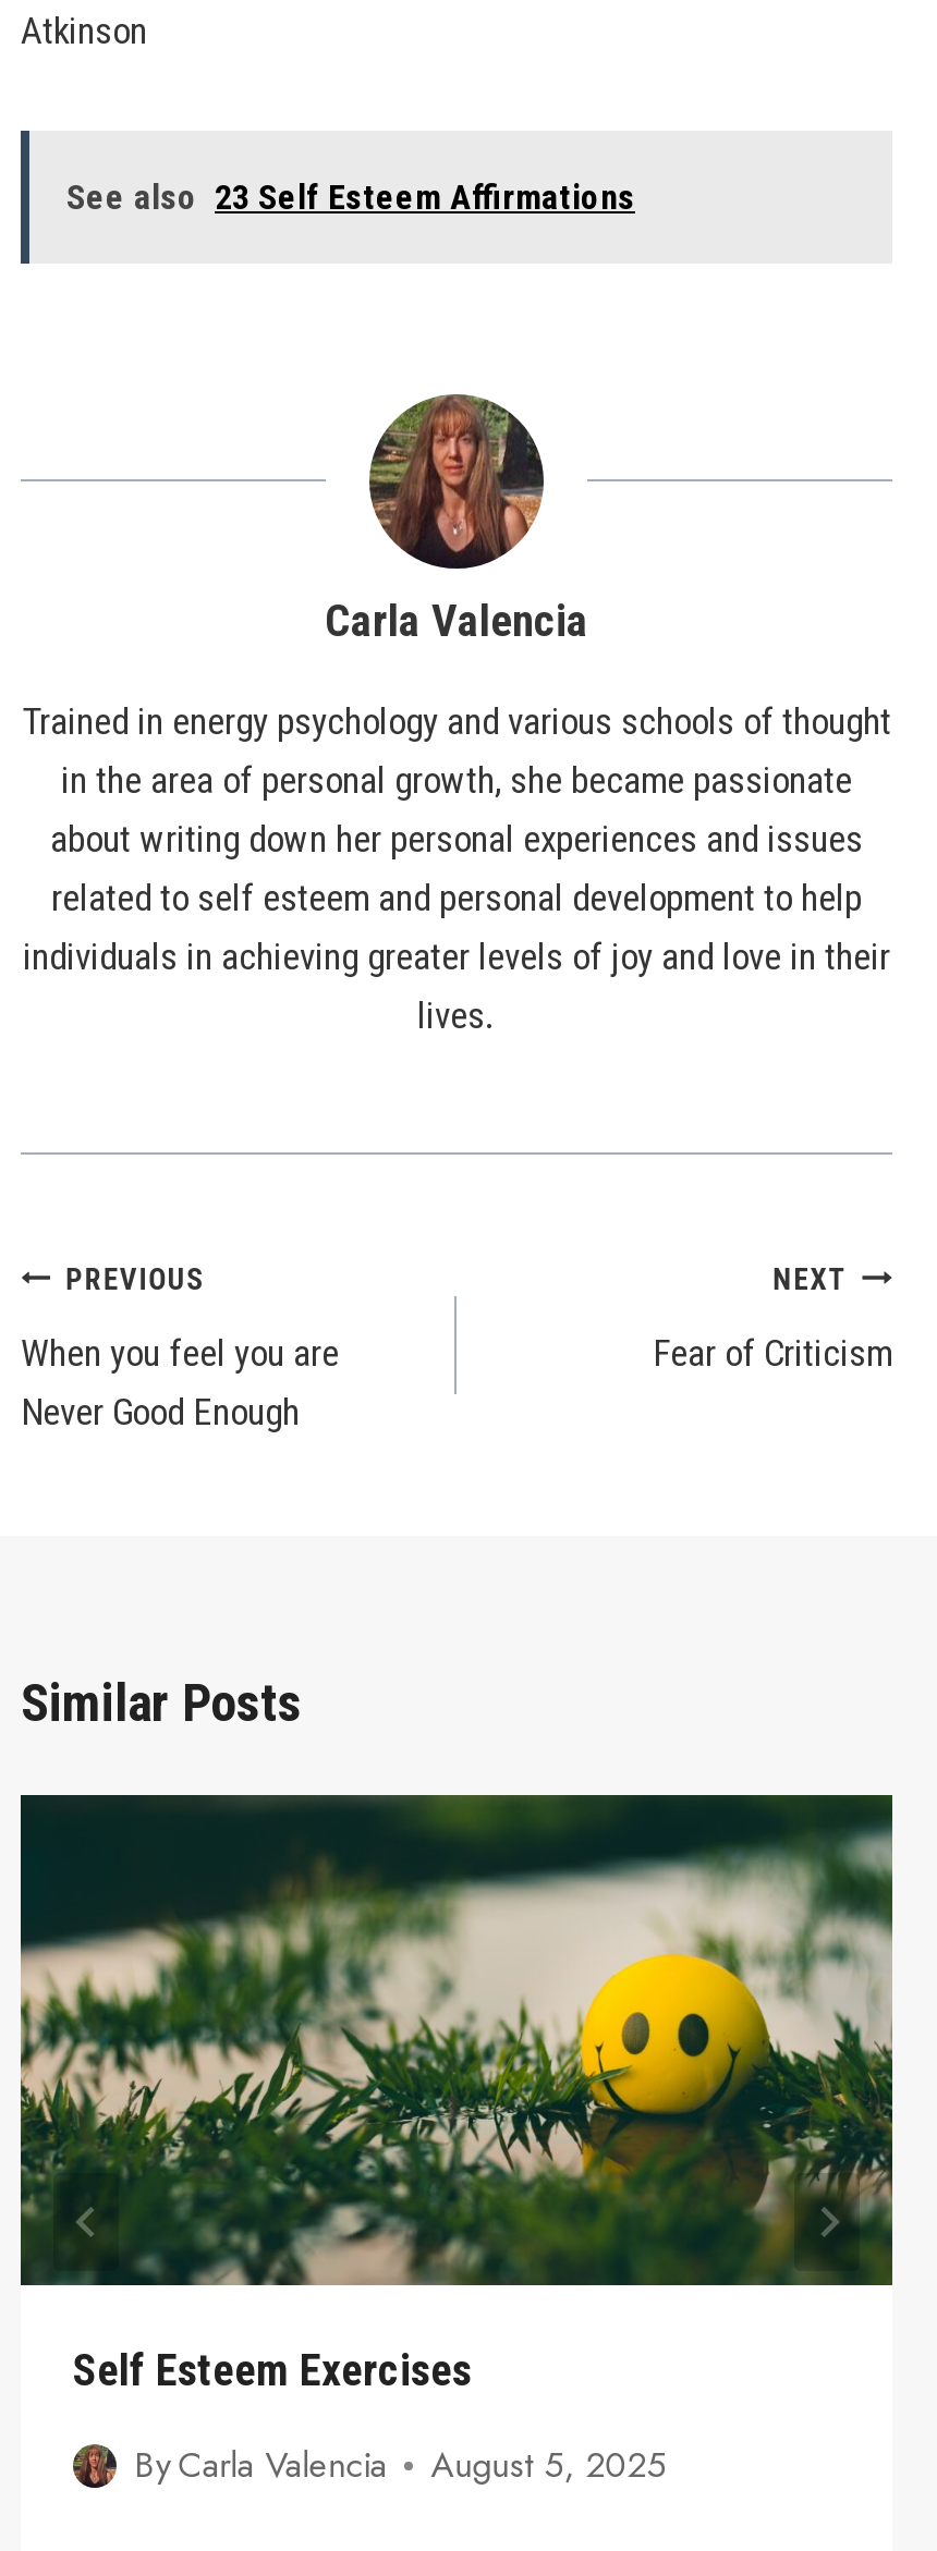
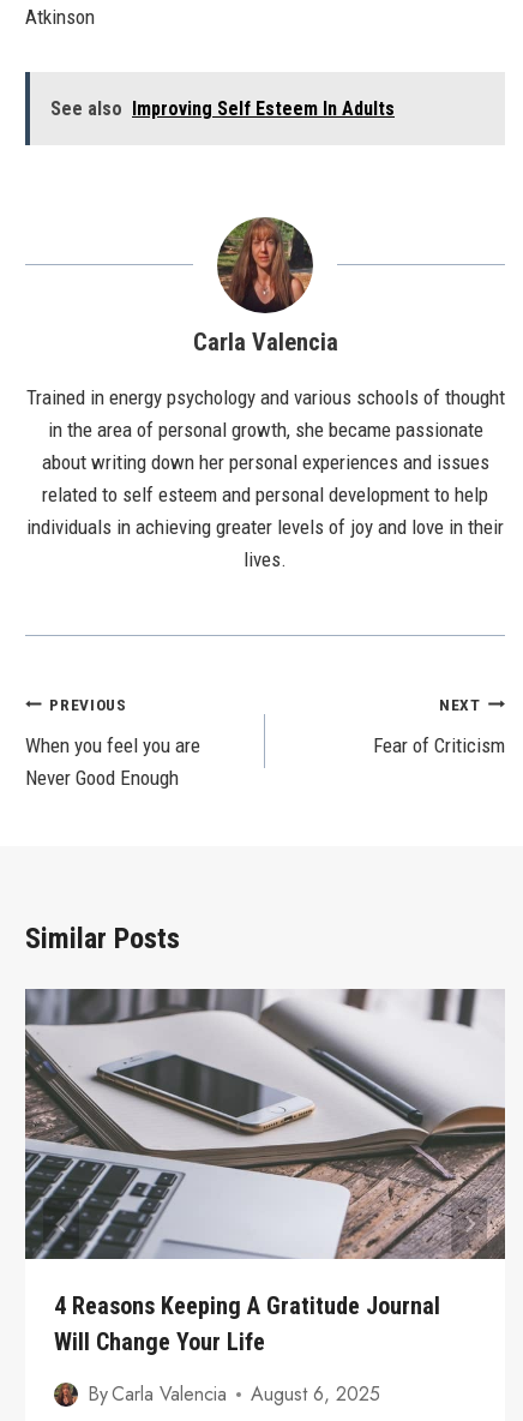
- See also 23 Self Esteem Affirmations
+ See also Improving Self Esteem In Adults

- [image]
- Self Esteem Exercises
+ [image]
+ 4 Reasons Keeping A Gratitude Journal
+ Will Change Your Life

- By Carla Valencia August 5, 2025
+ By Carla Valencia August 6, 2025
